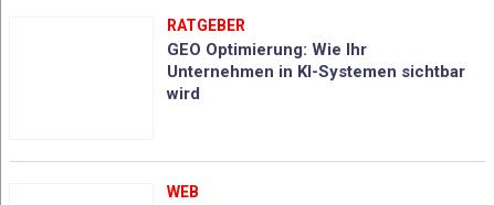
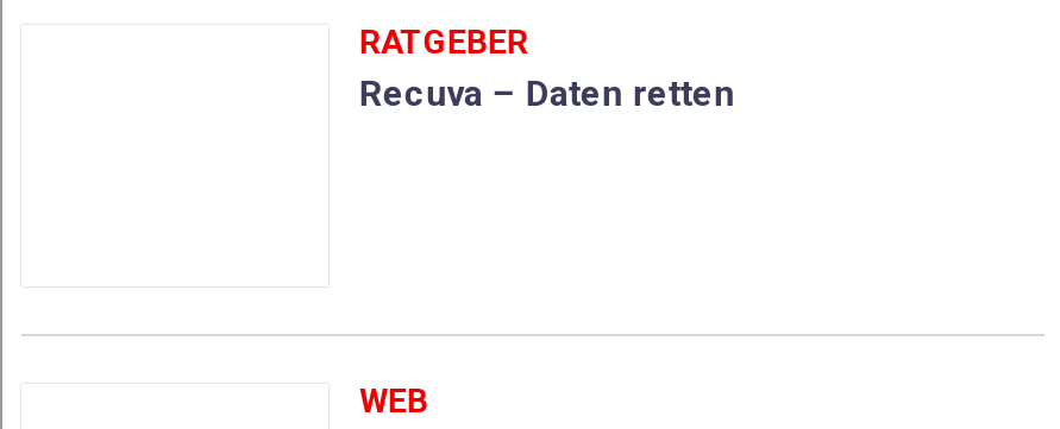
- GEO Optimierung: Wie Ihr
- Unternehmen in KI-Systemen sichtbar
- wird
+ Recuva – Daten retten
